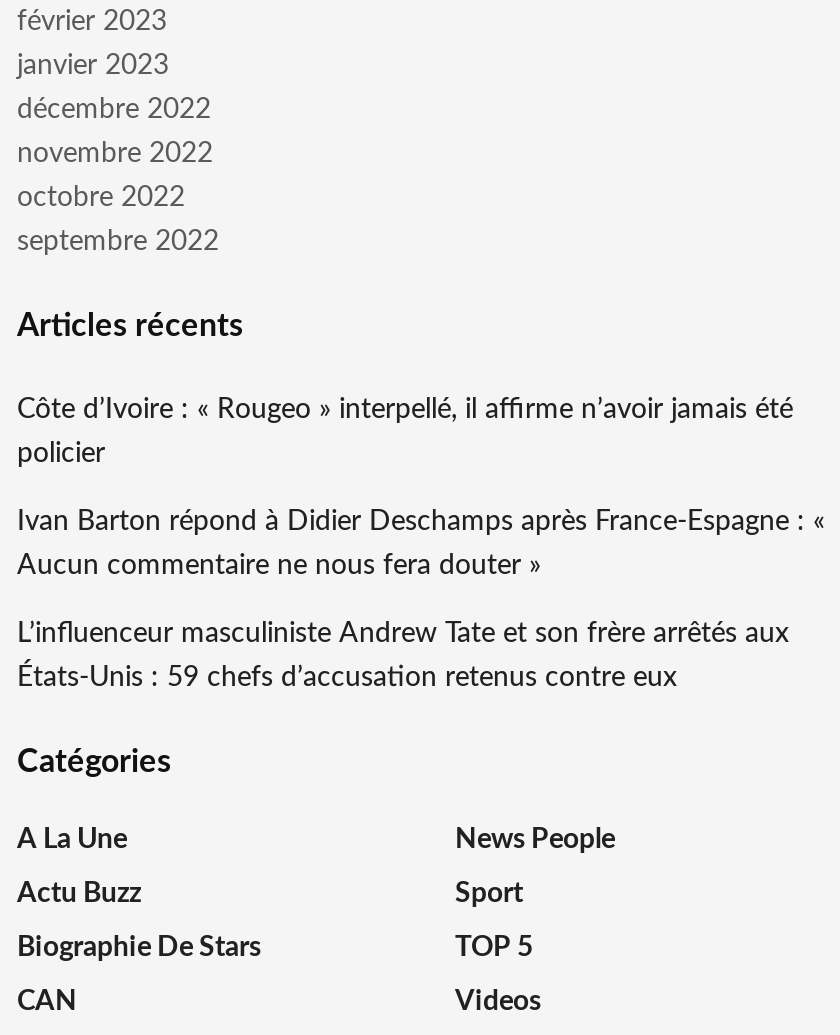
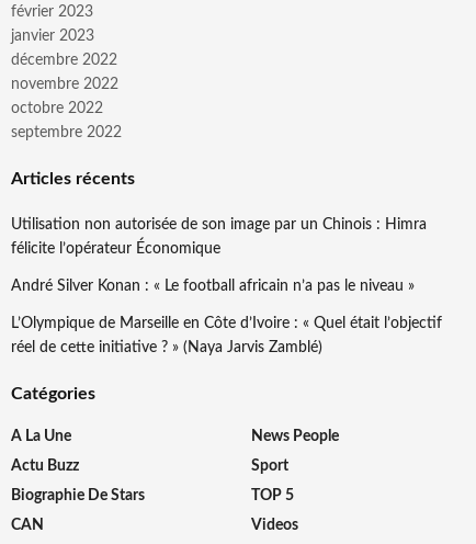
- Côte d’Ivoire : « Rougeo » interpellé, il affirme n’avoir jamais été
- policier
- Ivan Barton répond à Didier Deschamps après France-Espagne : «
- Aucun commentaire ne nous fera douter »
- L’influenceur masculiniste Andrew Tate et son frère arrêtés aux
- États-Unis : 59 chefs d’accusation retenus contre eux
+ Utilisation non autorisée de son image par un Chinois : Himra
+ félicite l’opérateur Économique
+ André Silver Konan : « Le football africain n’a pas le niveau »
+ L’Olympique de Marseille en Côte d’Ivoire : « Quel était l’objectif
+ réel de cette initiative ? » (Naya Jarvis Zamblé)
